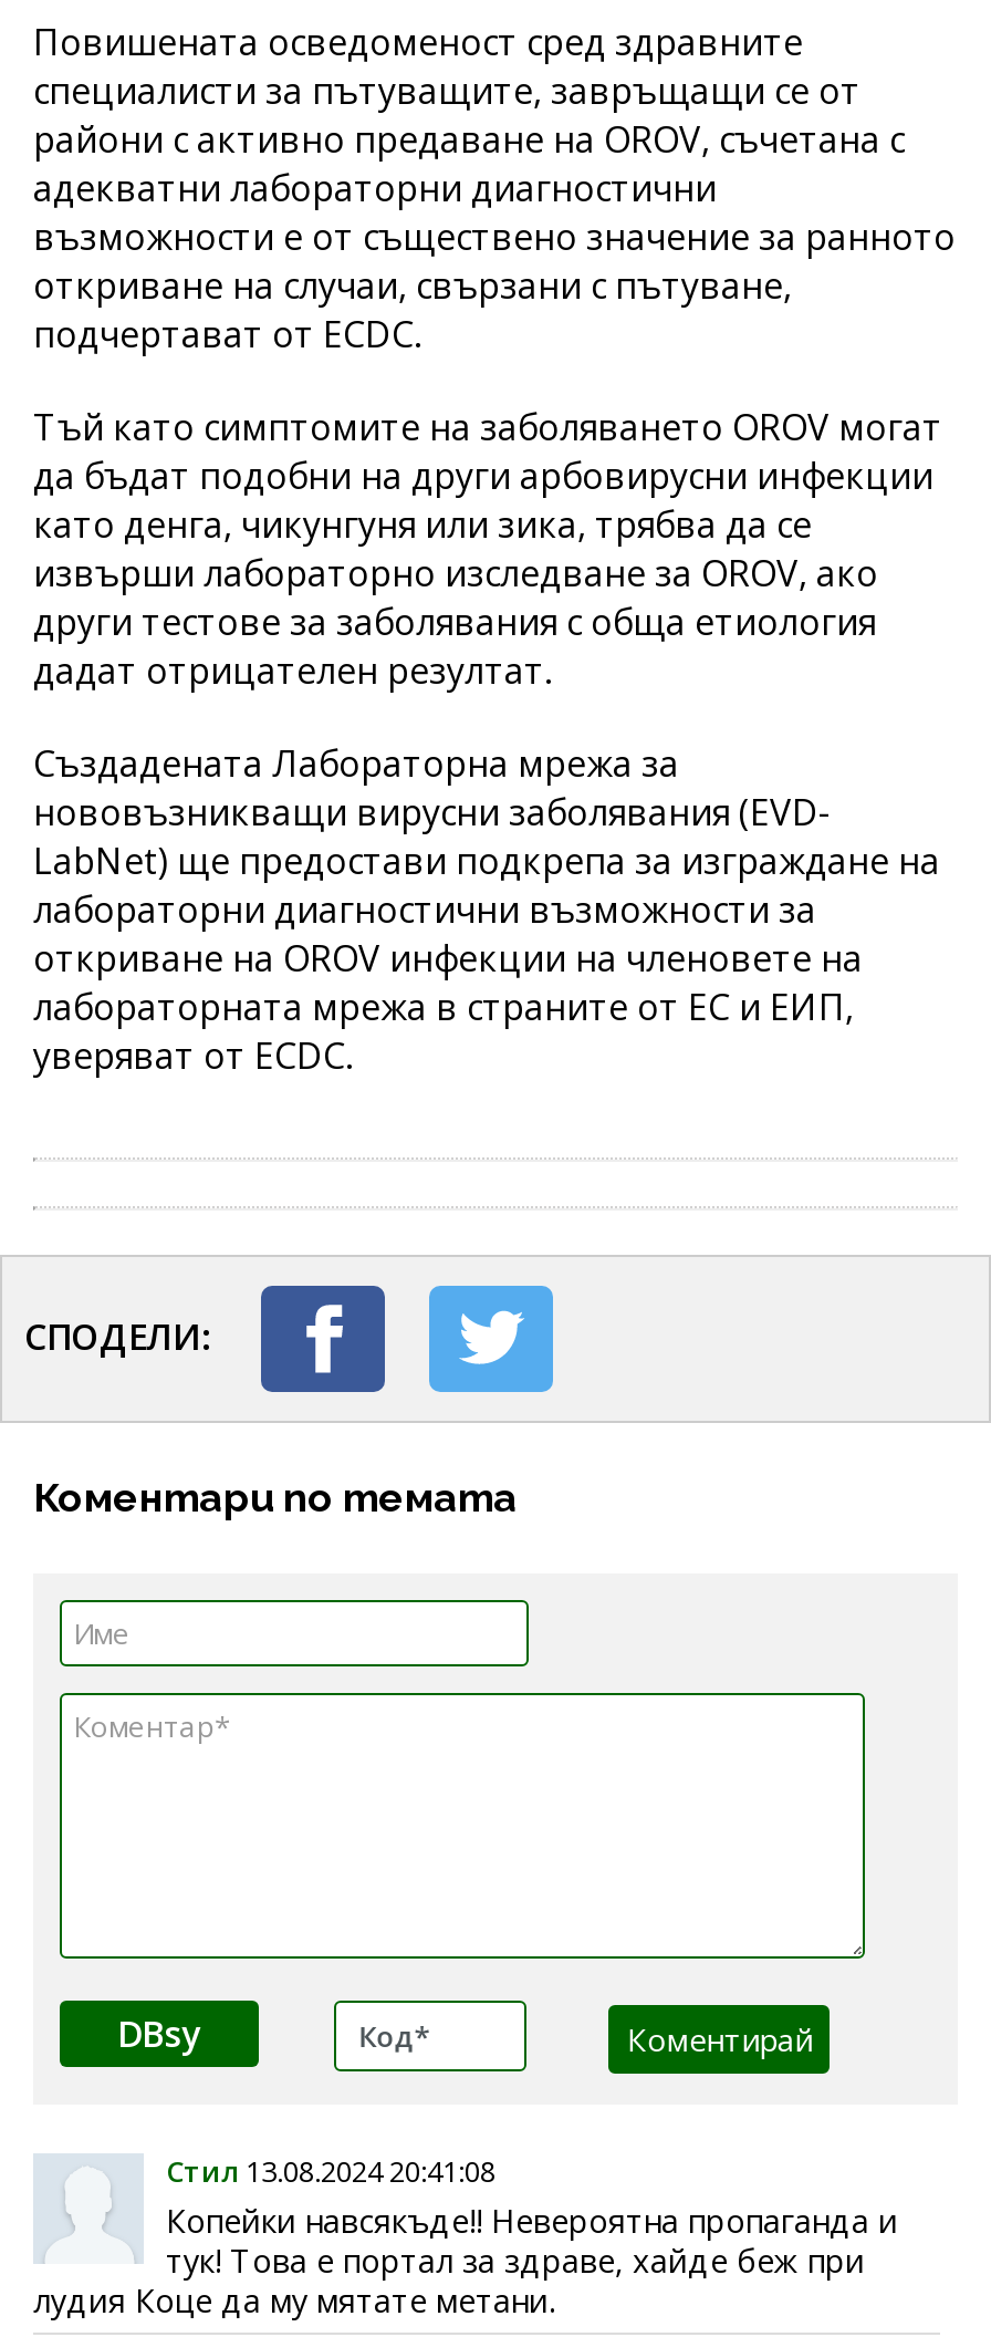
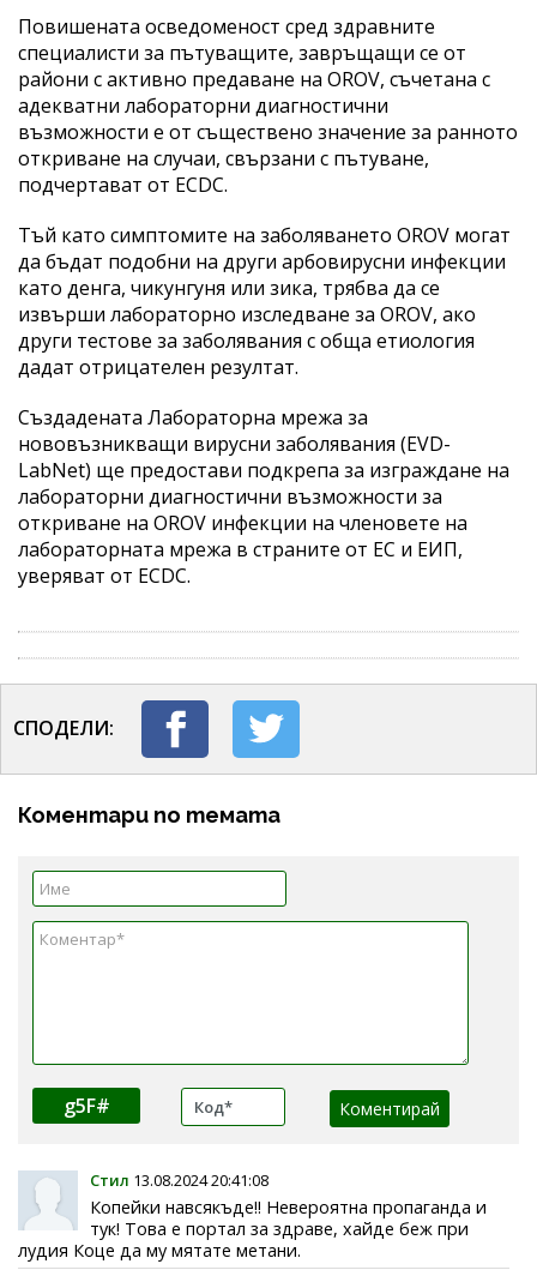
- DBsy
+ g5F#
